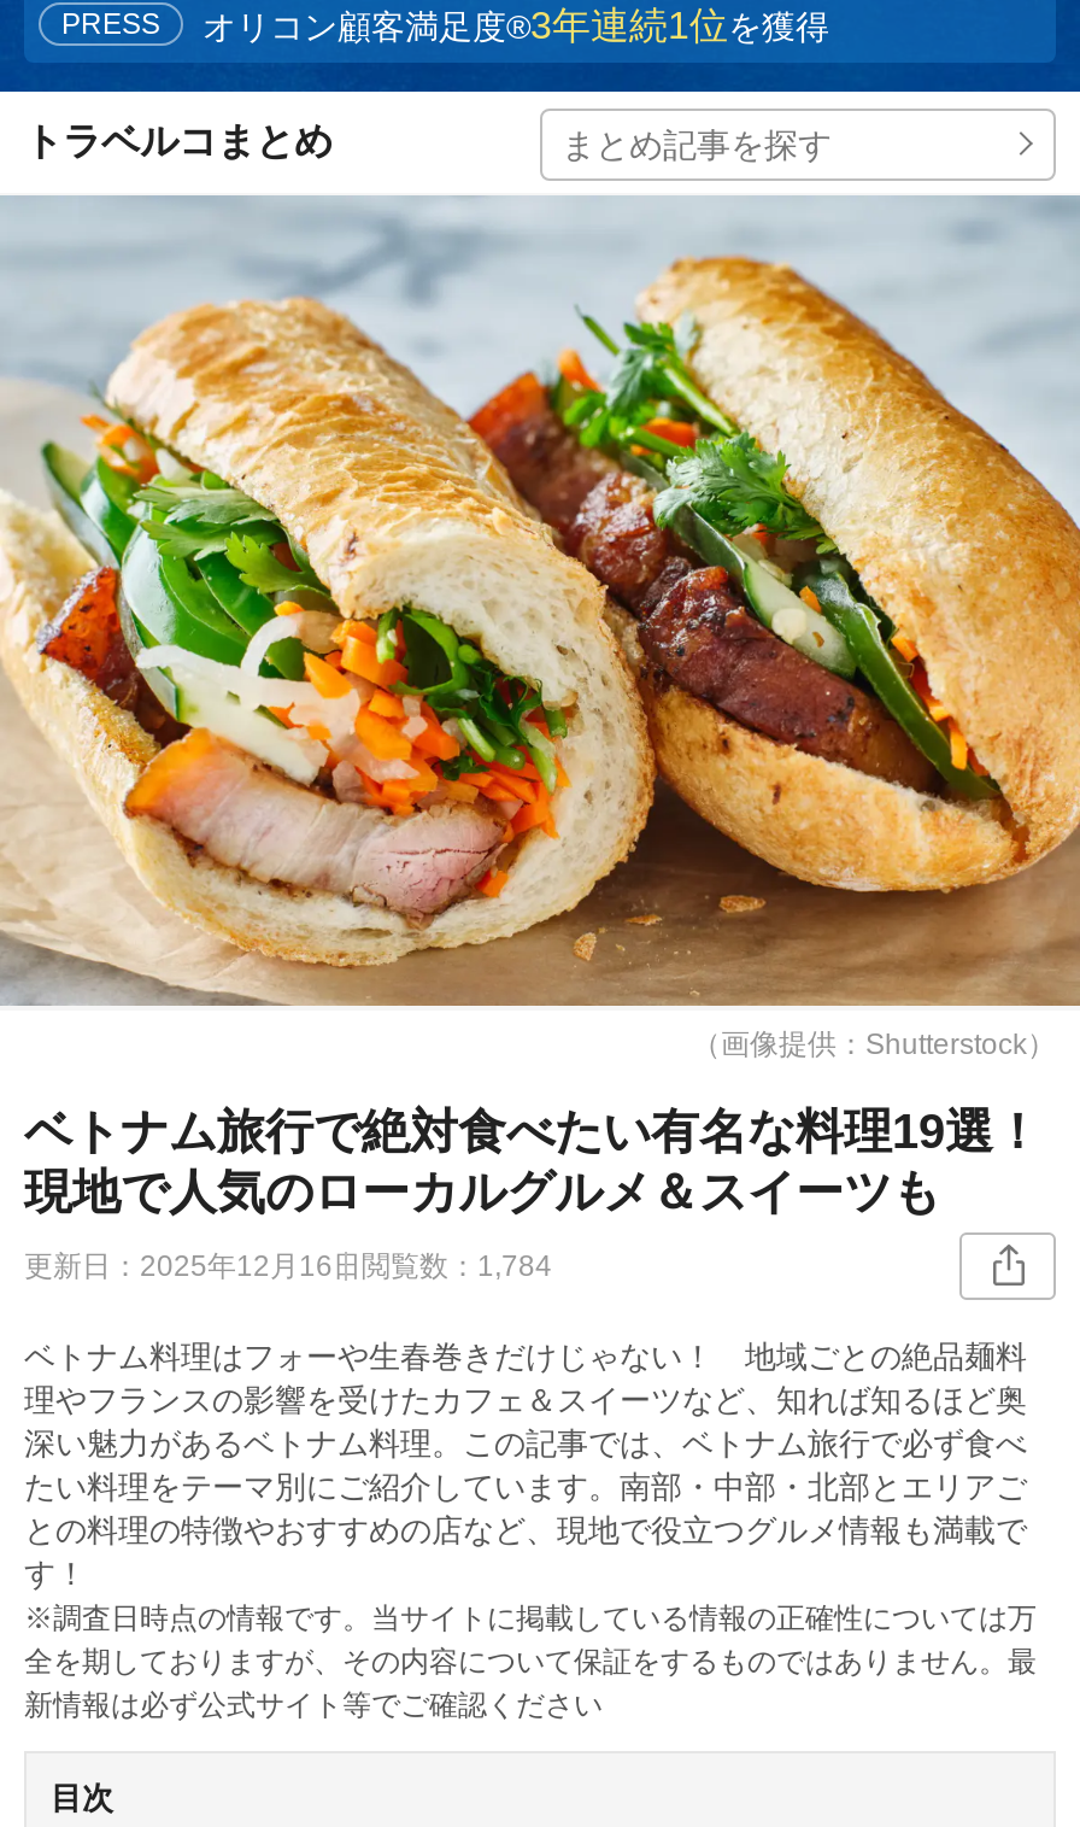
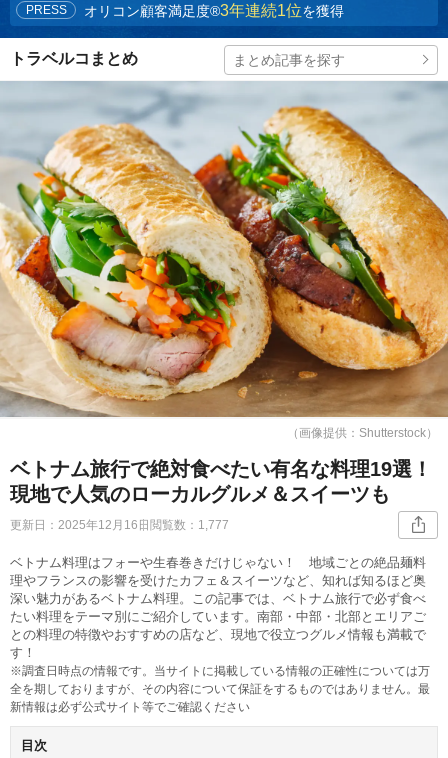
- 更新日 2025年12月16日閲覧数 1,784
+ 更新日 2025年12月16日閲覧数 1,777
